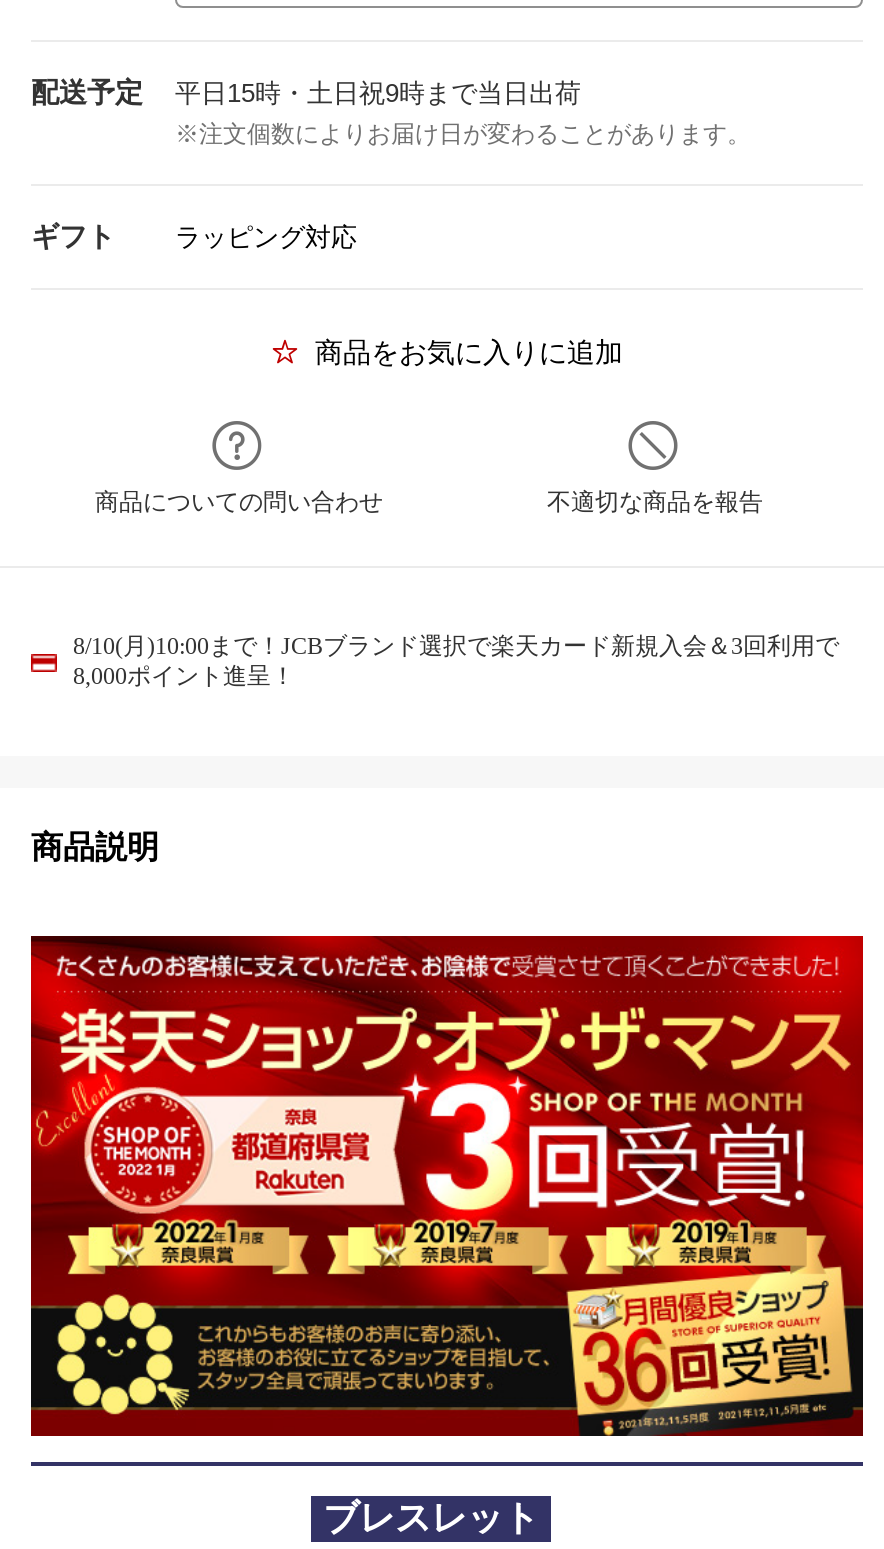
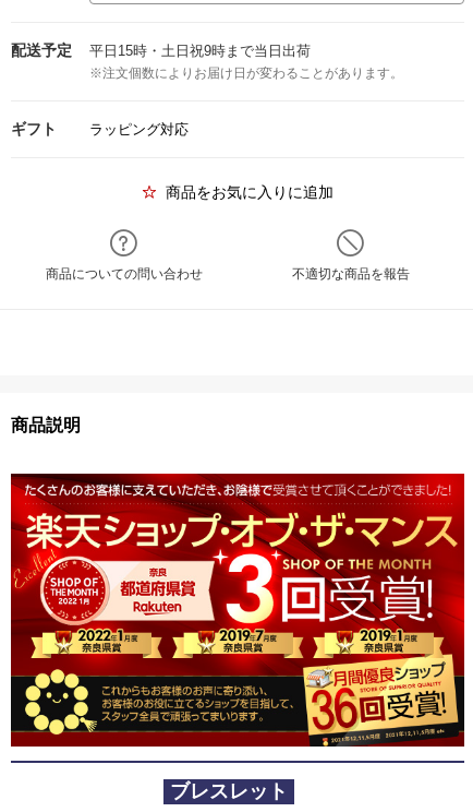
- 8/10(月)10:00まで！JCBブランド選択で楽天カード新規入会＆3回利用で
- 8,000ポイント進呈！
